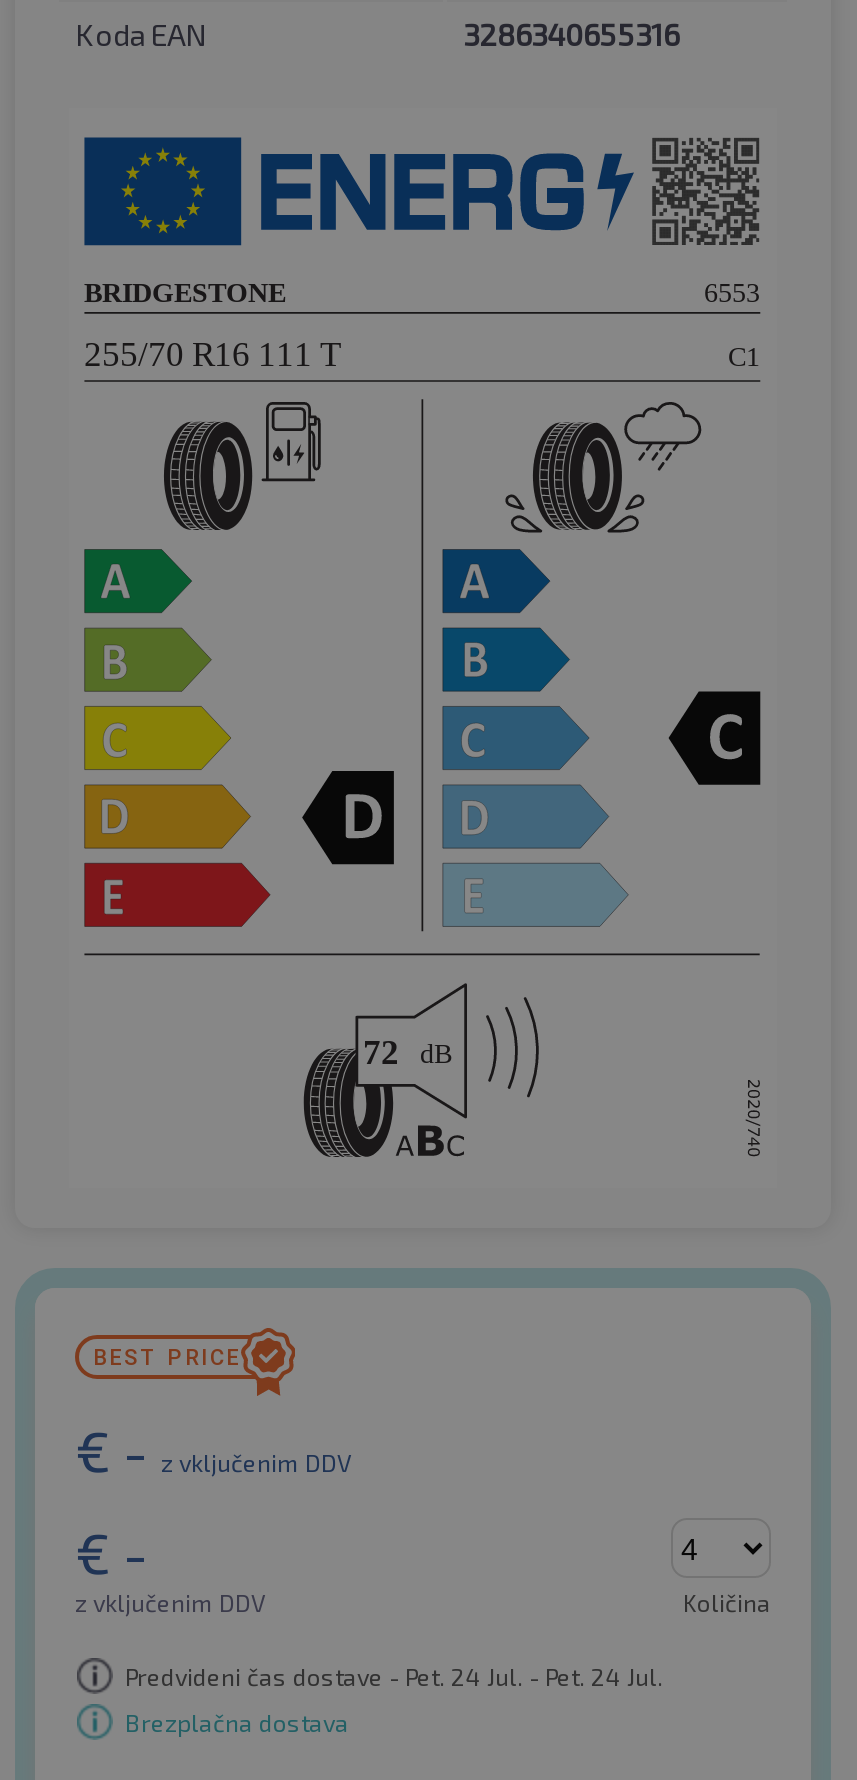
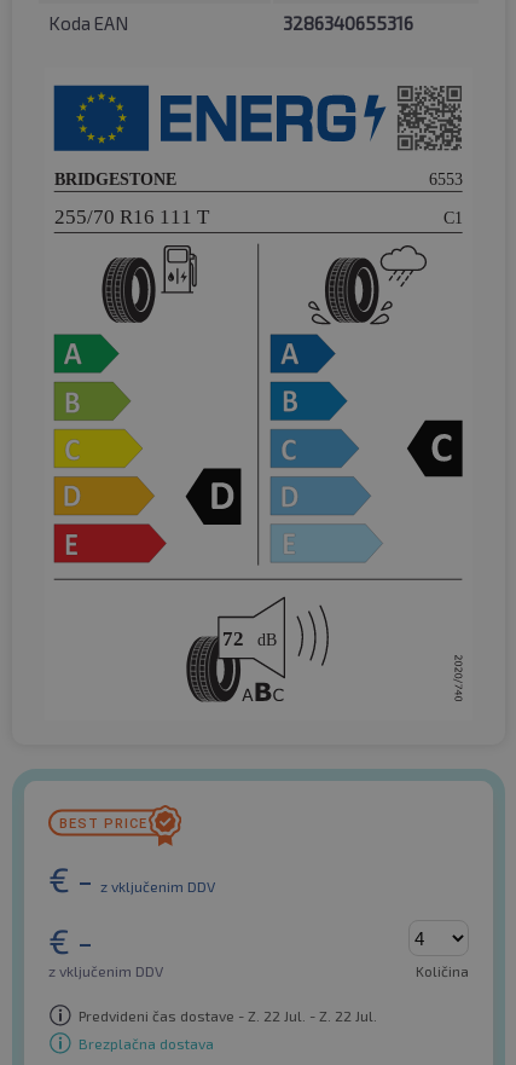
- Predvideni čas dostave - Pet. 24 Jul. - Pet. 24 Jul.
+ Predvideni čas dostave - Z. 22 Jul. - Z. 22 Jul.
